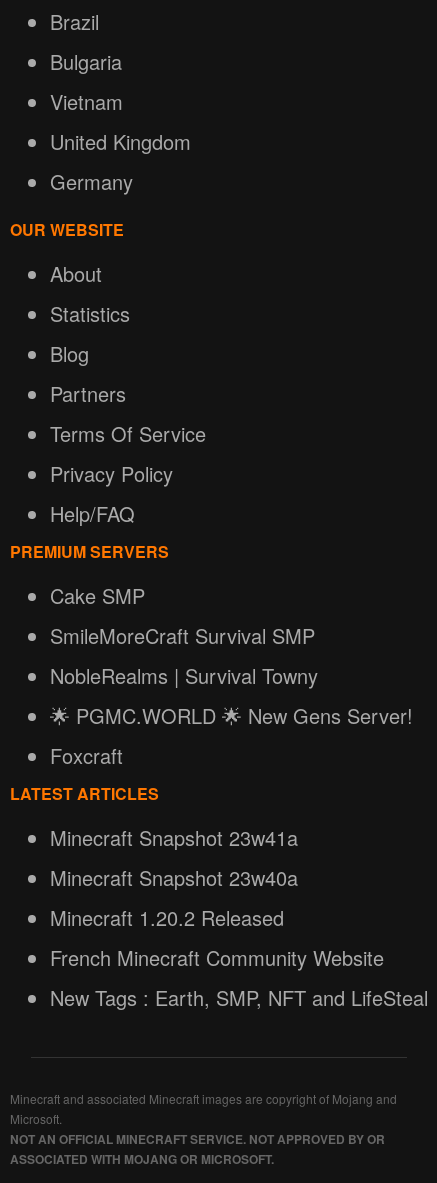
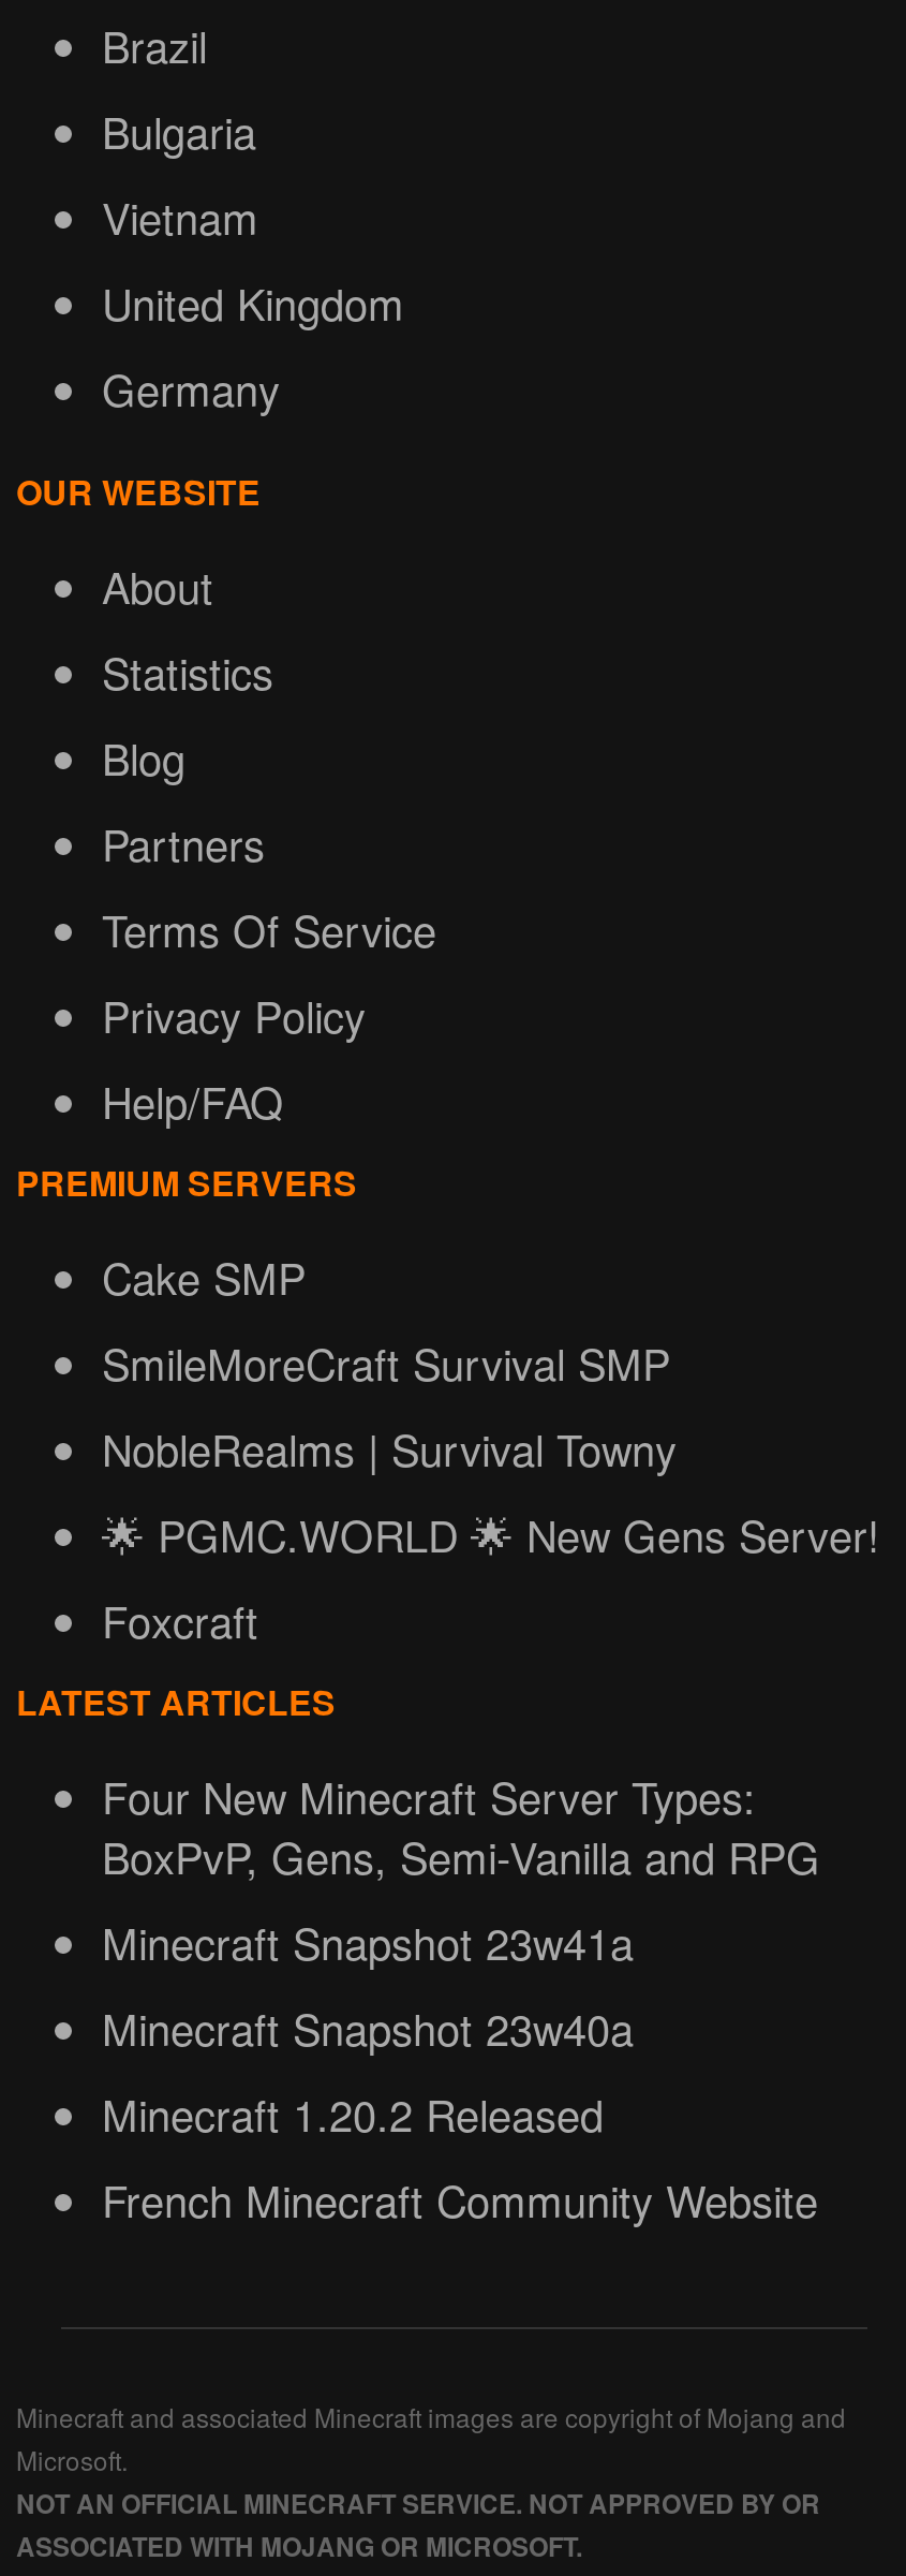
+ Four New Minecraft Server Types:
+ BoxPvP, Gens, Semi-Vanilla and RPG

moved down: Minecraft Snapshot 23w41a | Minecraft Snapshot 23w40a | Minecraft 1.20.2 Released | French Minecraft Community Website

- New Tags : Earth, SMP, NFT and LifeSteal
